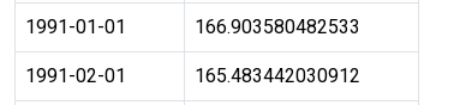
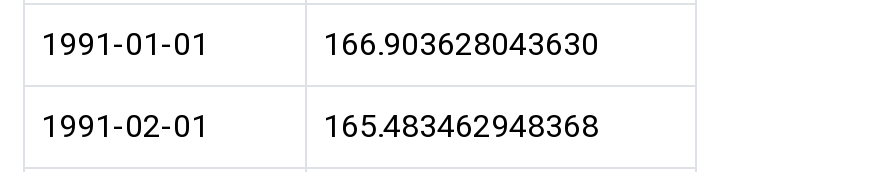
- 166.903580482533
+ 166.903628043630

- 165.483442030912
+ 165.483462948368
